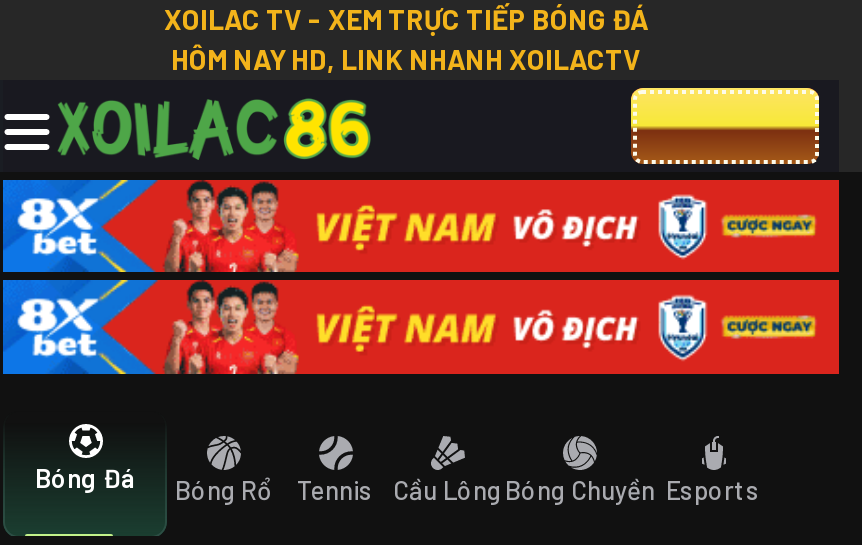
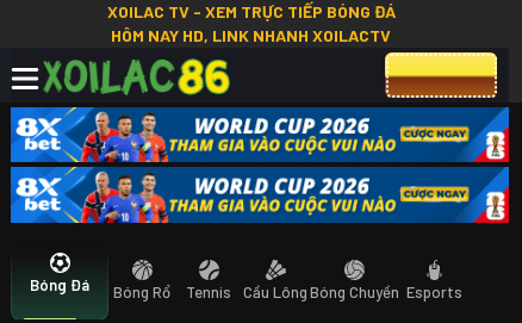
- [image]
+ [image]
